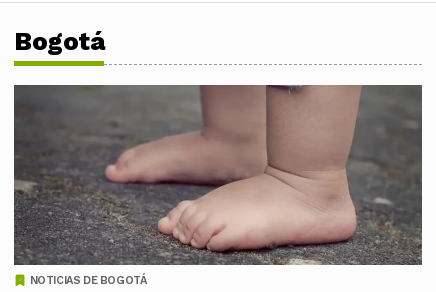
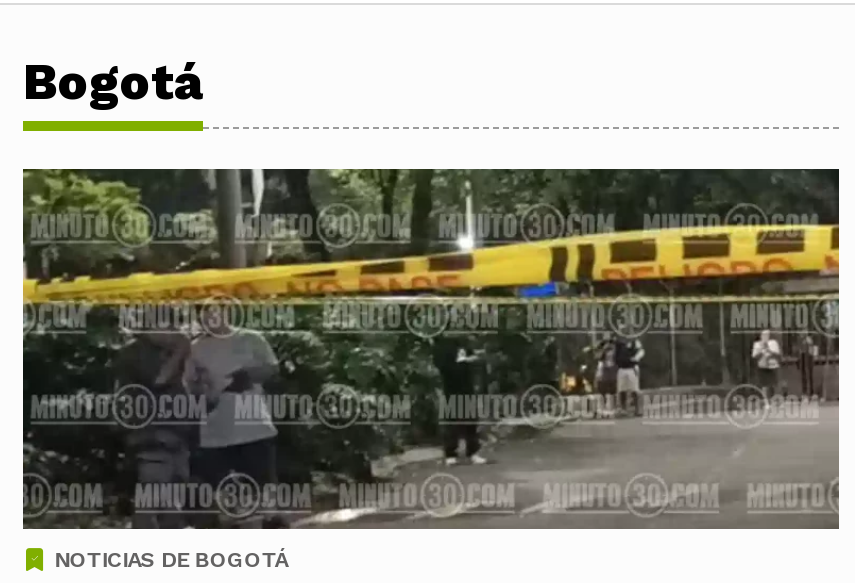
- [image]
+ [image]
